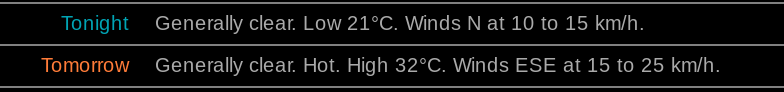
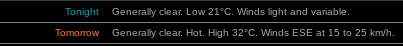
- Generally clear. Low 21°C. Winds N at 10 to 15 km/h.
+ Generally clear. Low 21°C. Winds light and variable.
